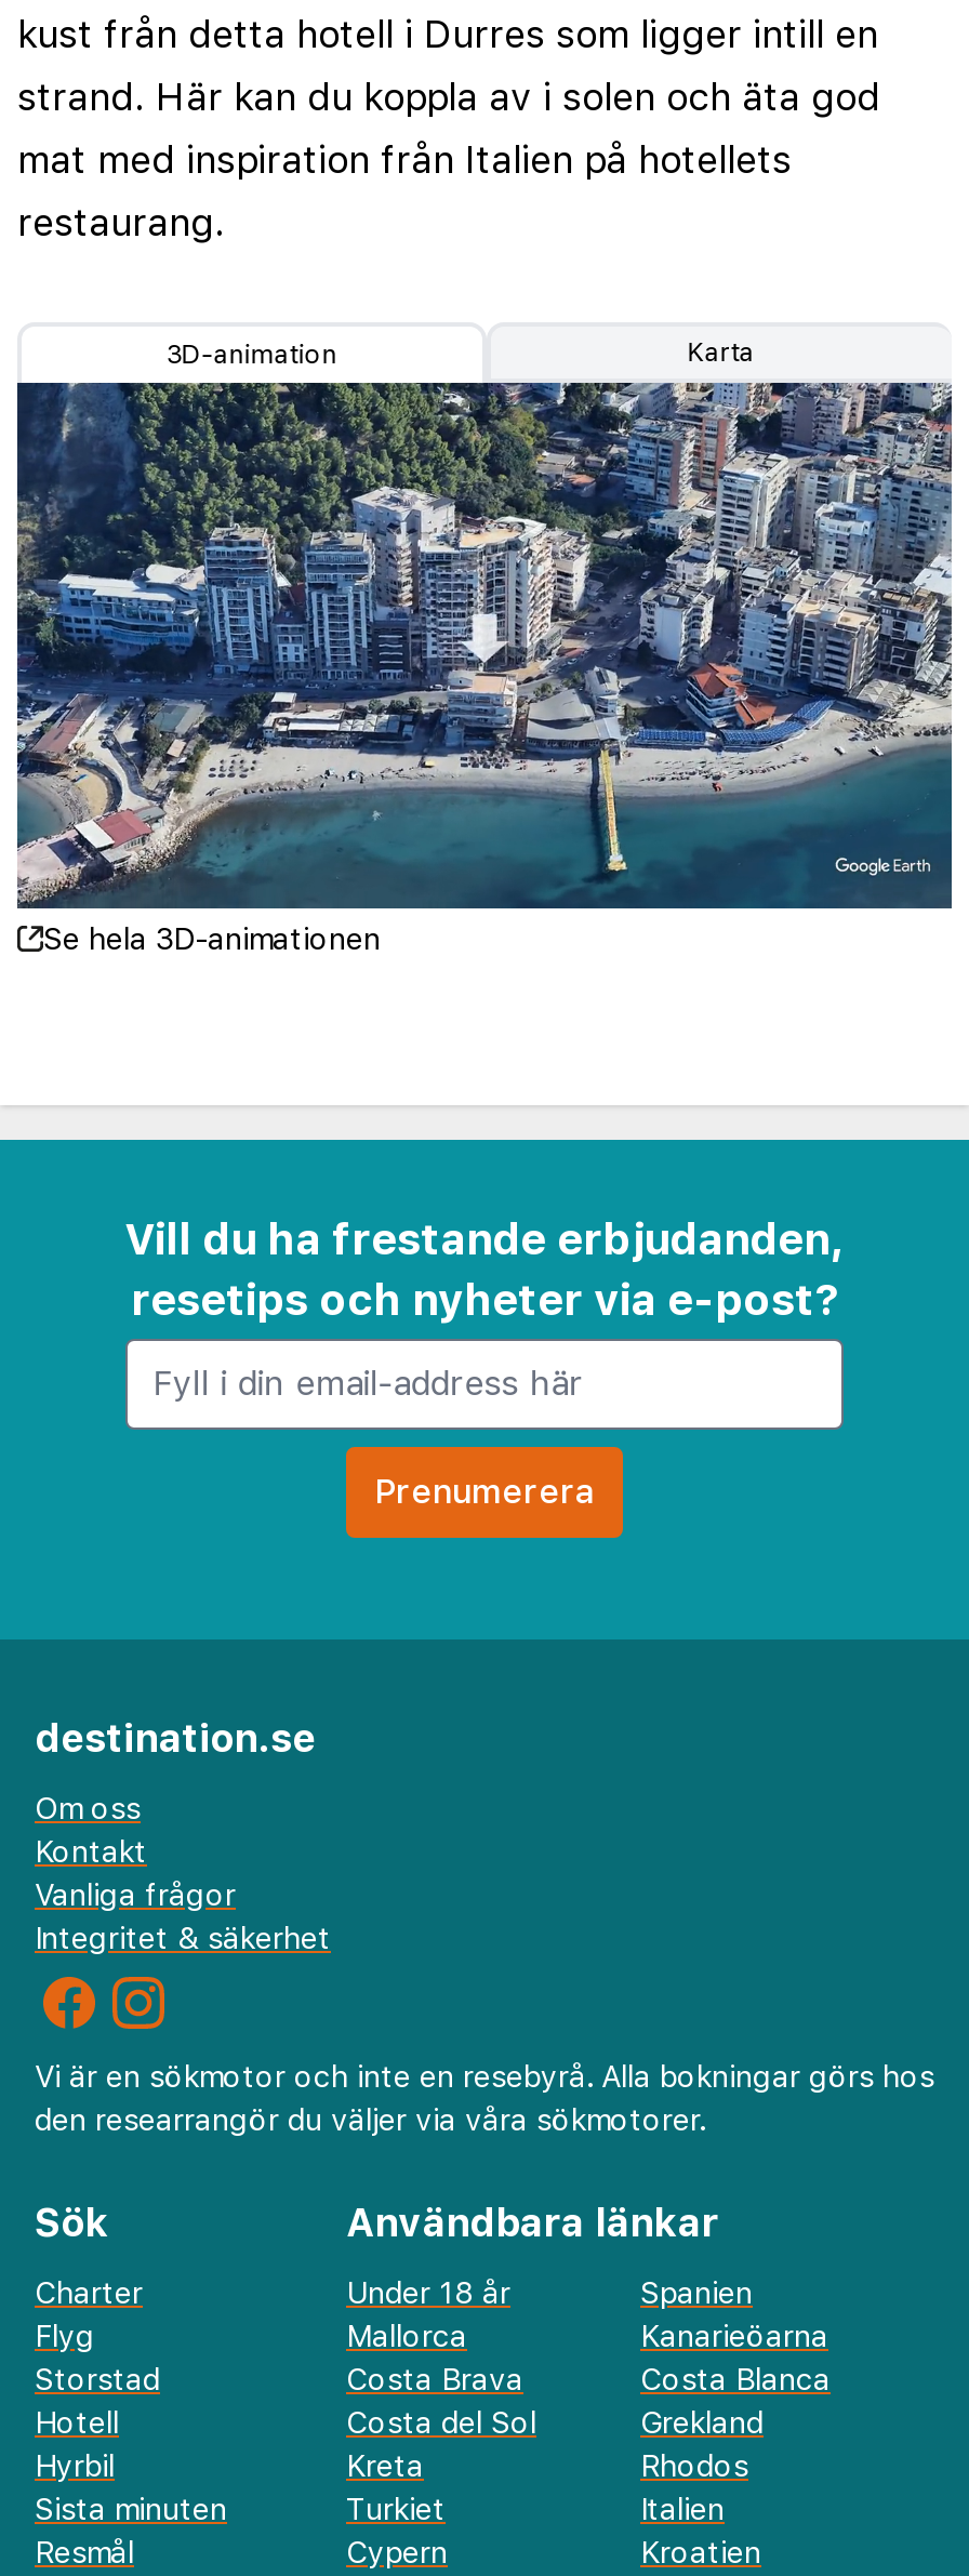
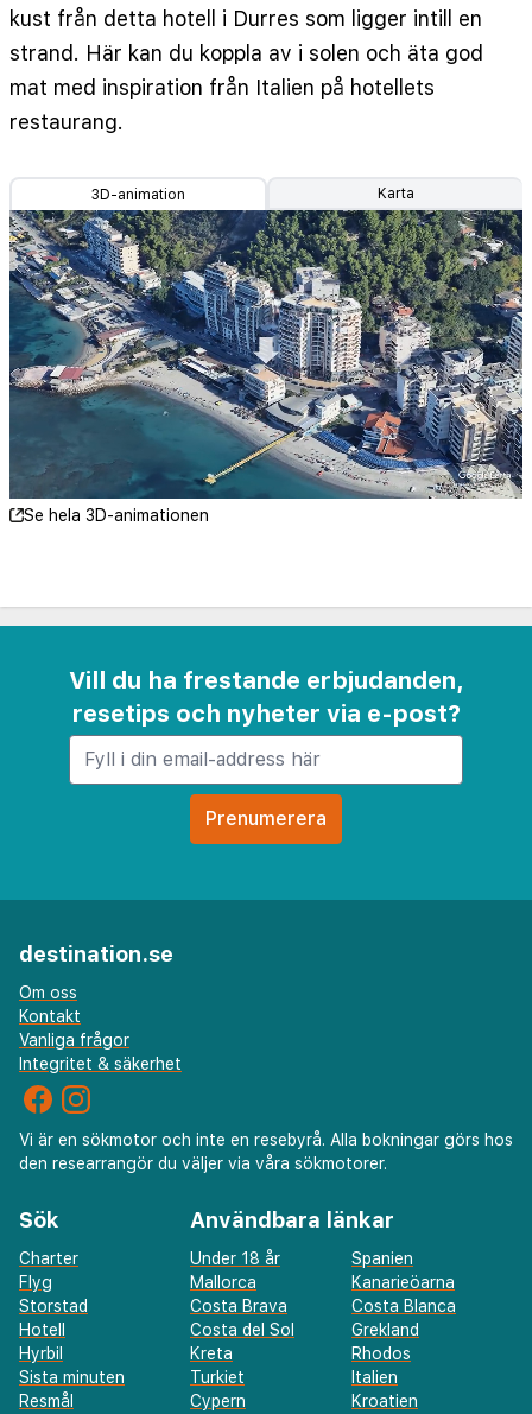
- [image]
+ [image]
